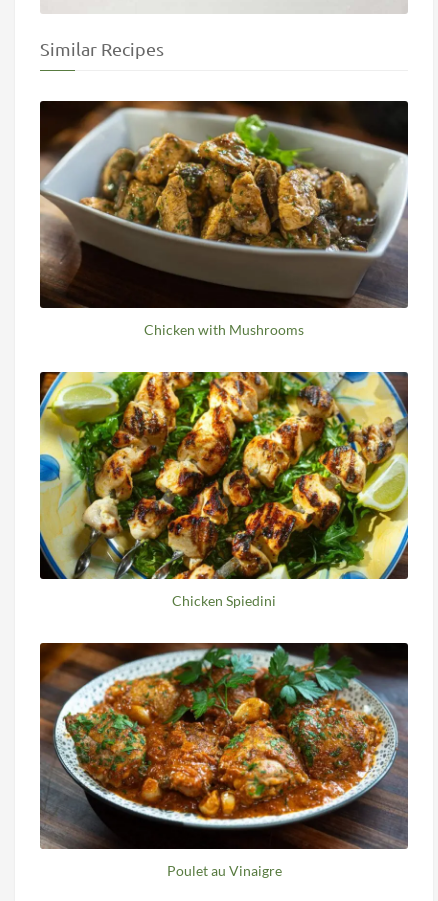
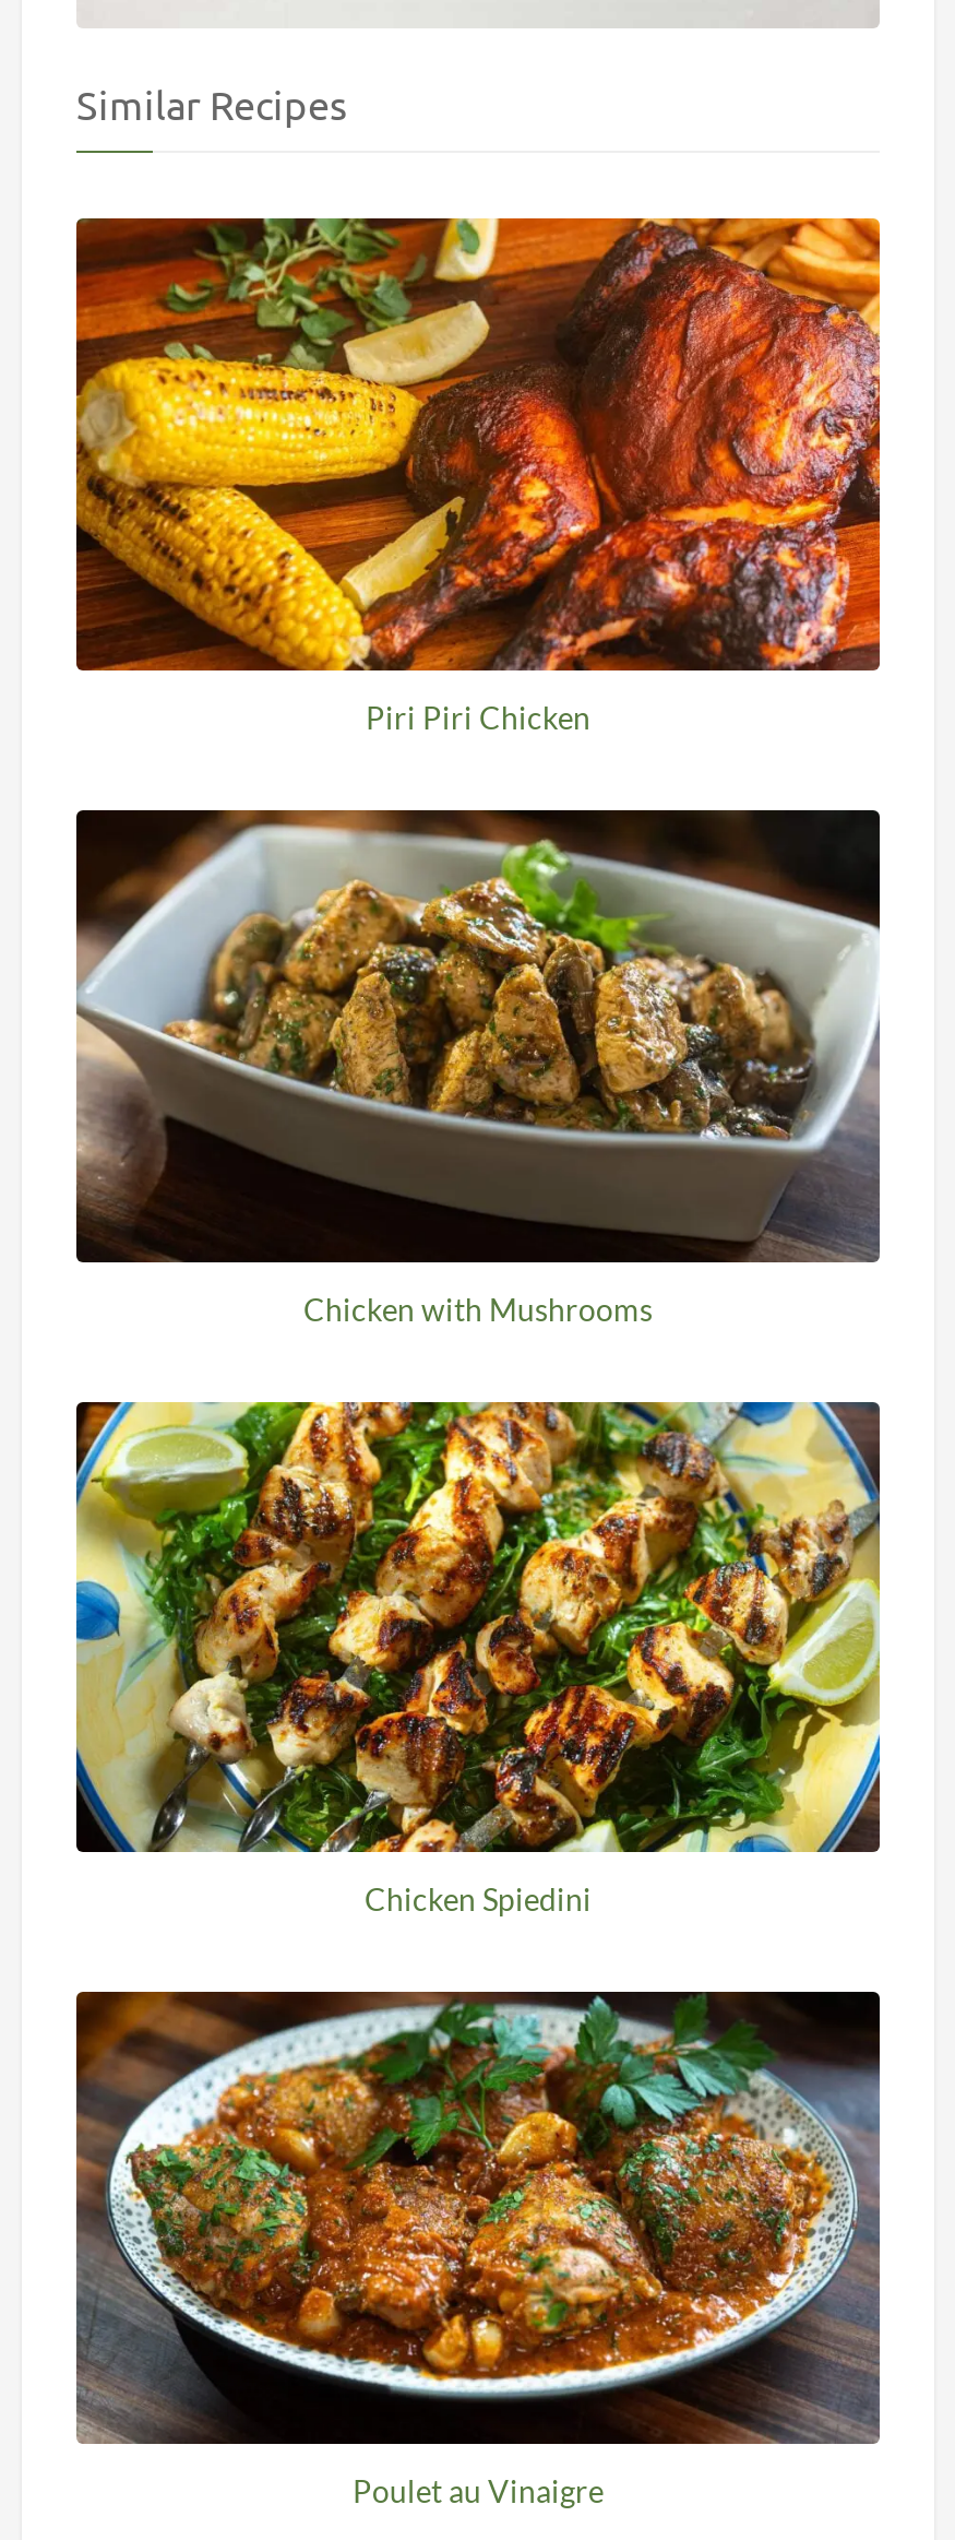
+ [image]
+ Piri Piri Chicken
